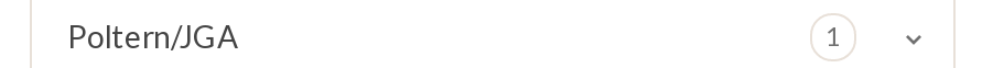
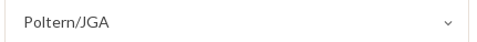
- 1
